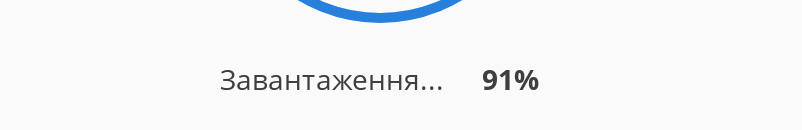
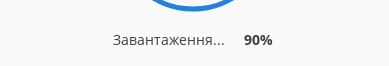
- Завантаження... 91%
+ Завантаження... 90%
